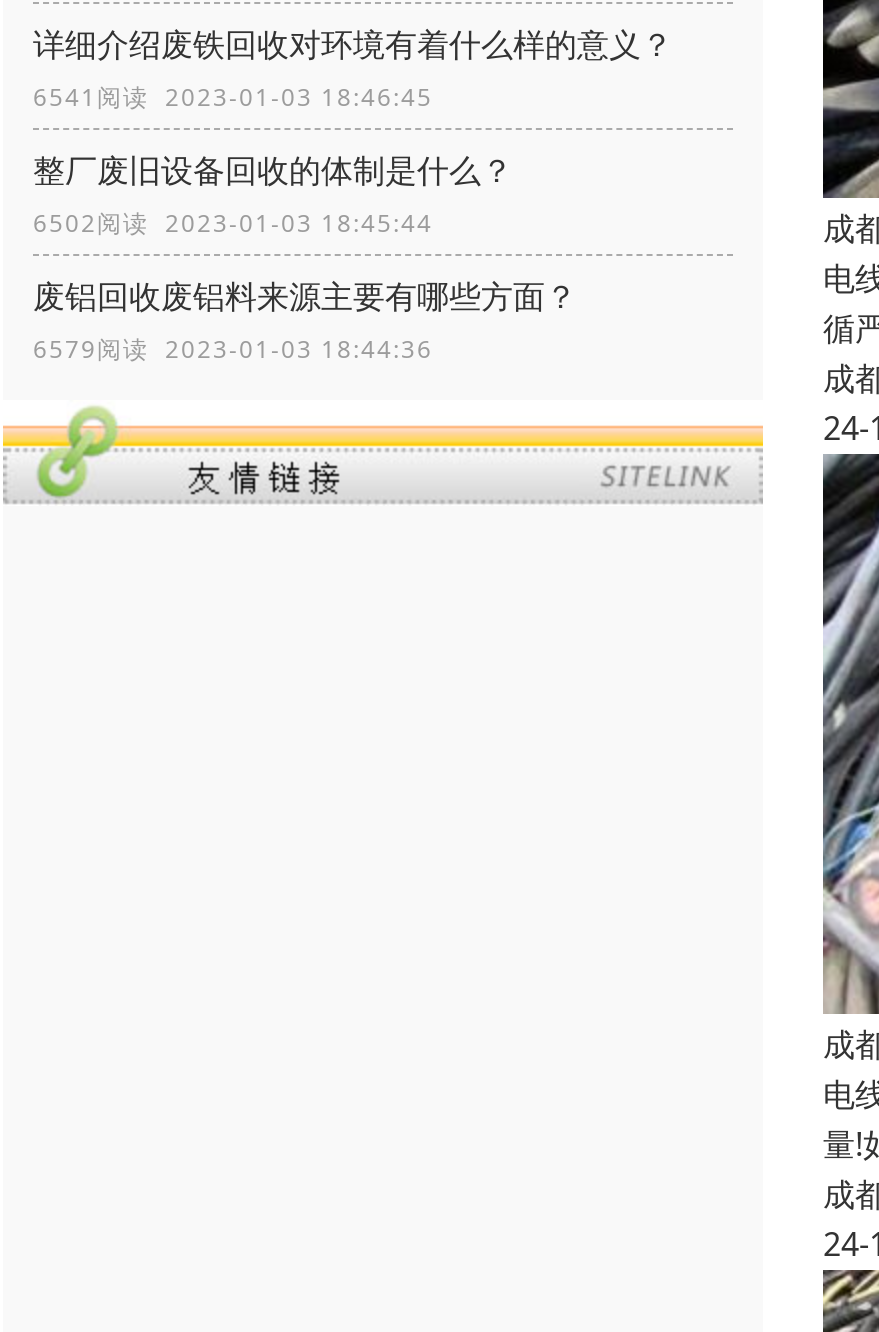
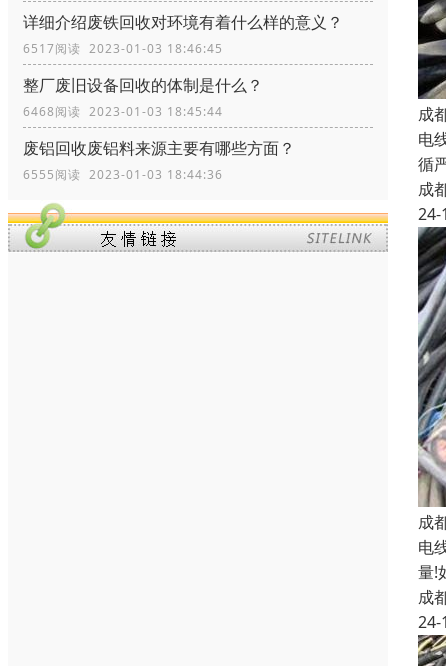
- 6541阅读 2023-01-03 18:46:45
+ 6517阅读 2023-01-03 18:46:45

- 6502阅读 2023-01-03 18:45:44
+ 6468阅读 2023-01-03 18:45:44

- 6579阅读 2023-01-03 18:44:36
+ 6555阅读 2023-01-03 18:44:36
